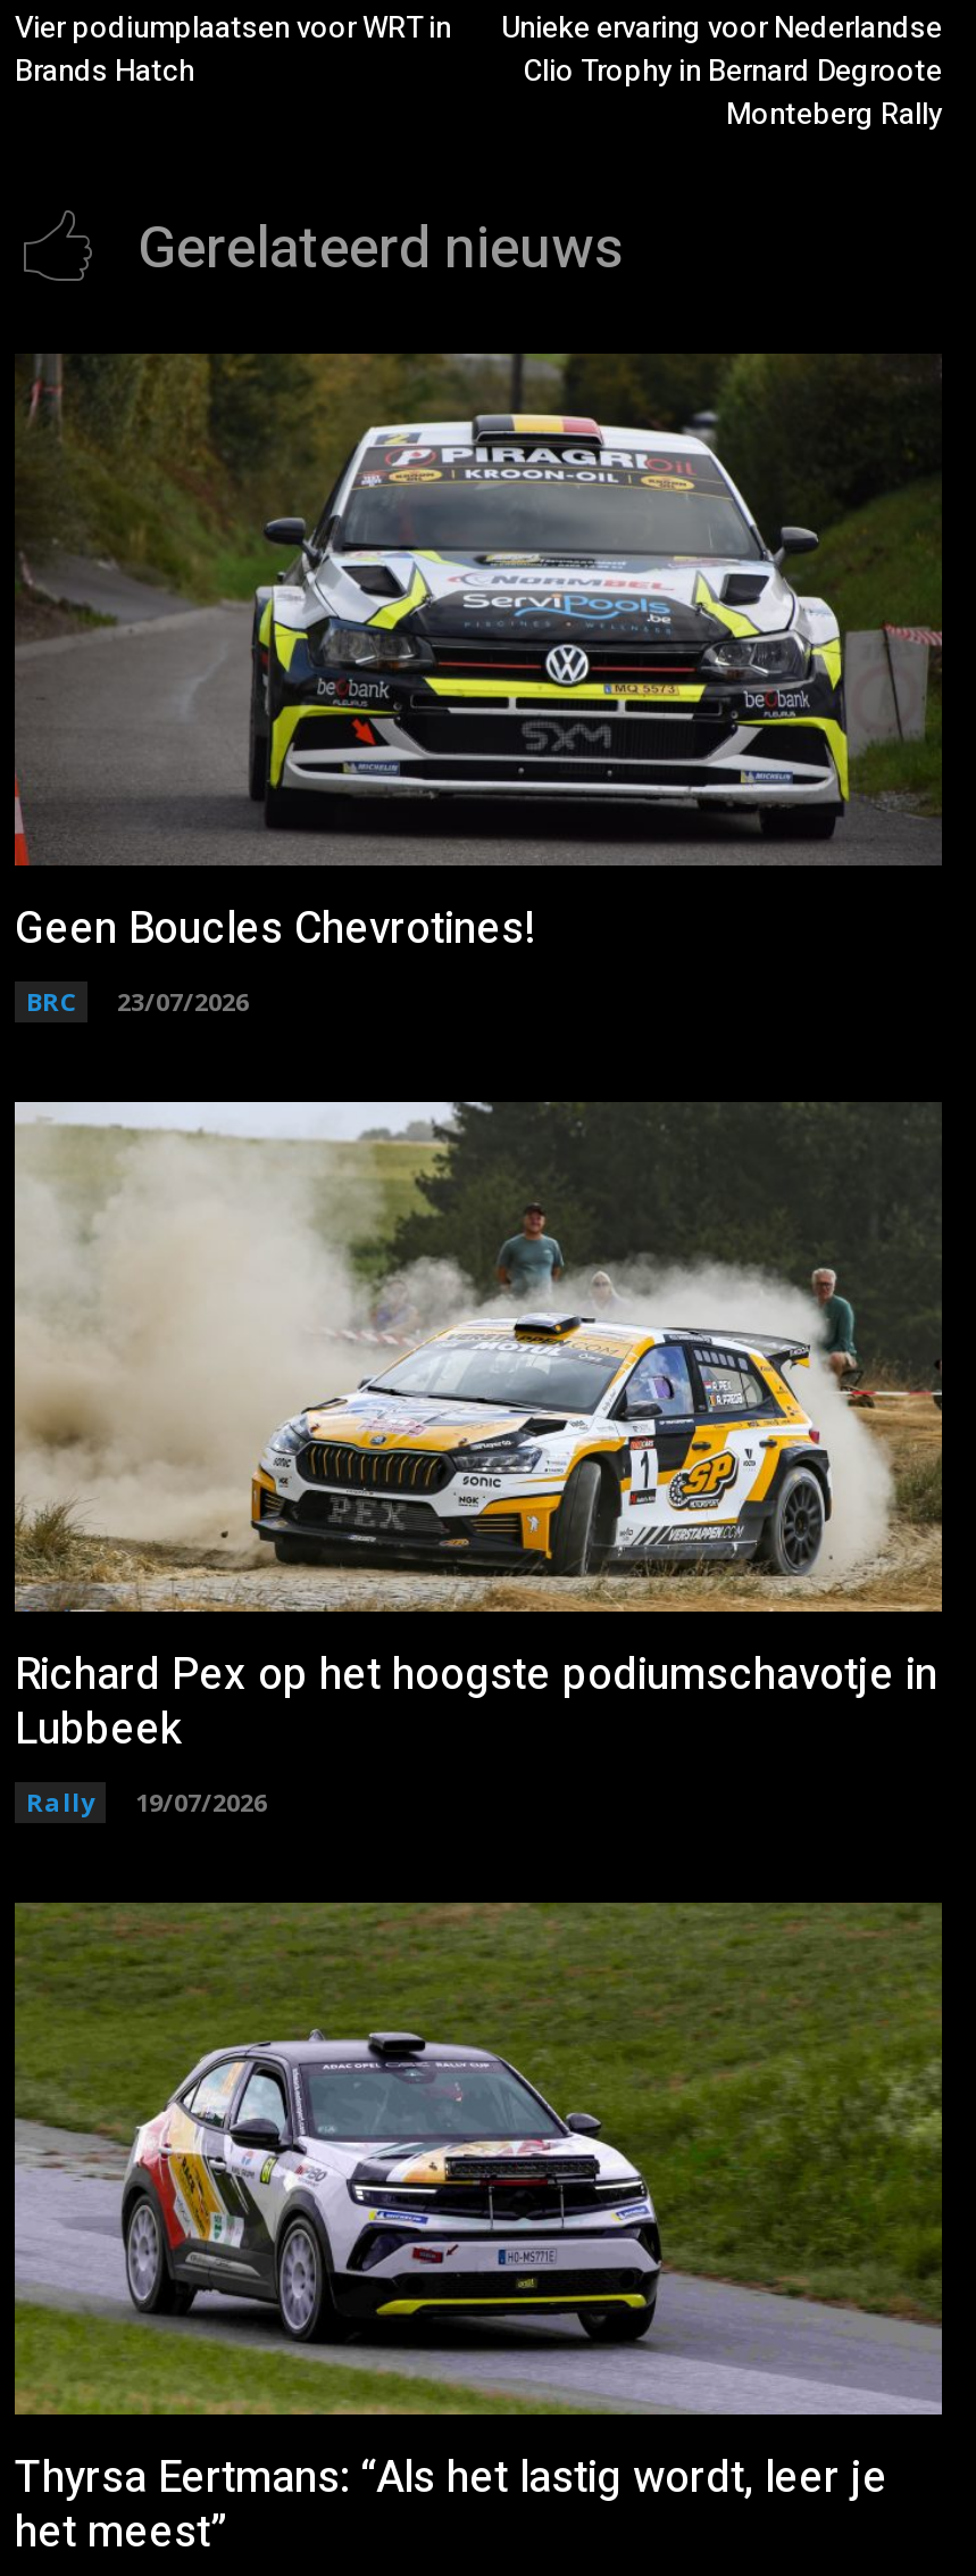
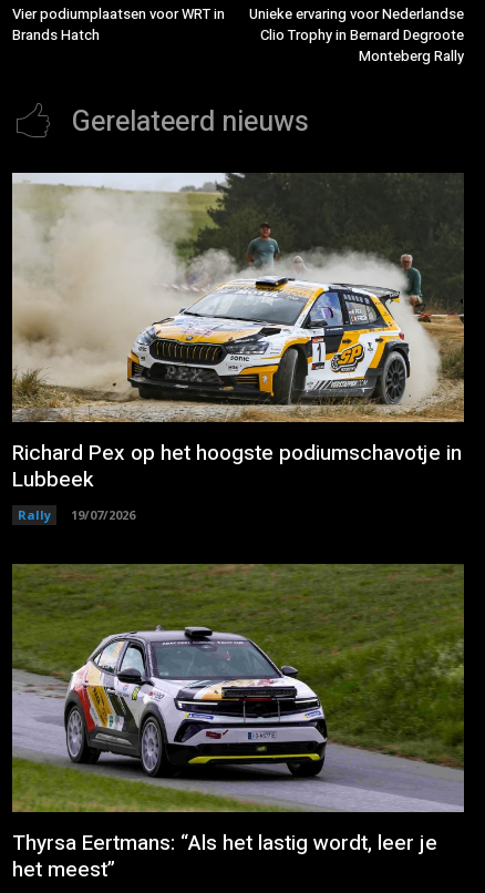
- [image]
- Geen Boucles Chevrotines!
- BRC
- 23/07/2026
